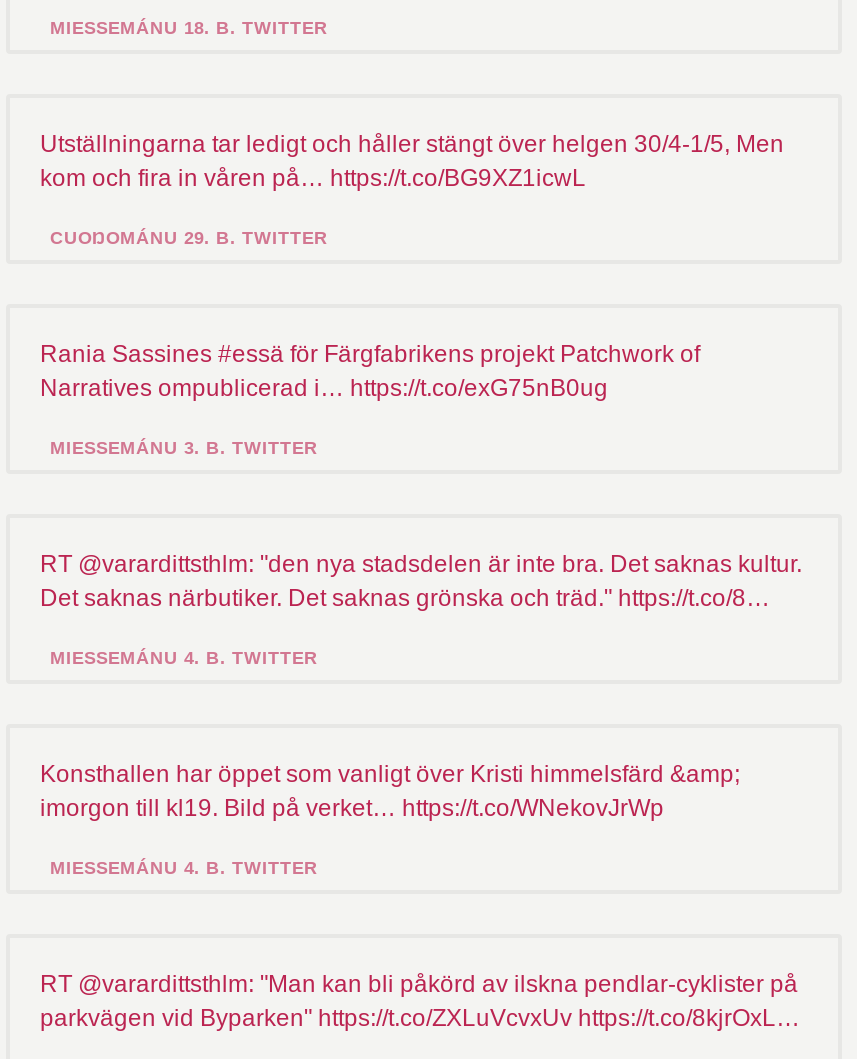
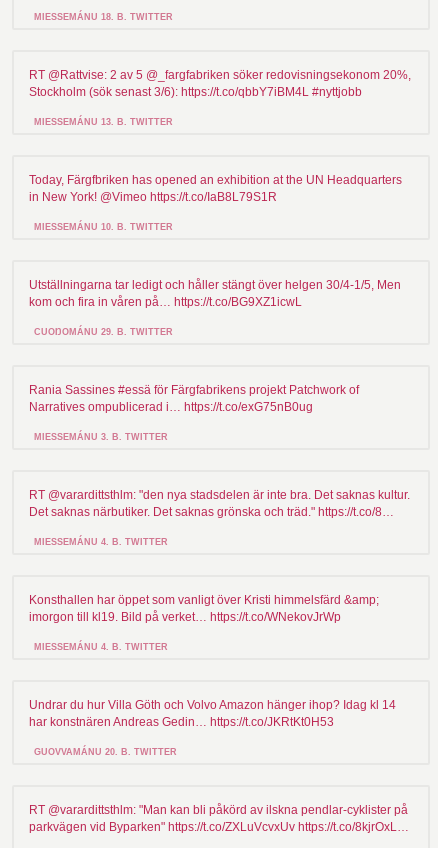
+ RT @Rattvise: 2 av 5 @_fargfabriken söker redovisningsekonom 20%,
+ Stockholm (sök senast 3/6): https://t.co/qbbY7iBM4L #nyttjobb
+ MIESSEMÁNU 13. B. TWITTER

+ Today, Färgfbriken has opened an exhibition at the UN Headquarters
+ in New York! @Vimeo https://t.co/IaB8L79S1R
+ MIESSEMÁNU 10. B. TWITTER

+ Undrar du hur Villa Göth och Volvo Amazon hänger ihop? Idag kl 14
+ har konstnären Andreas Gedin… https://t.co/JKRtKt0H53
+ GUOVVAMÁNU 20. B. TWITTER
